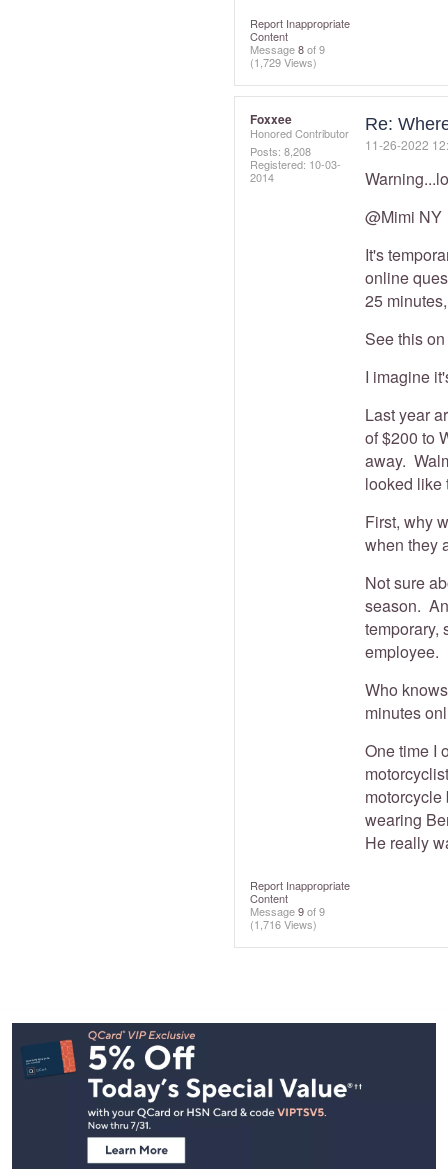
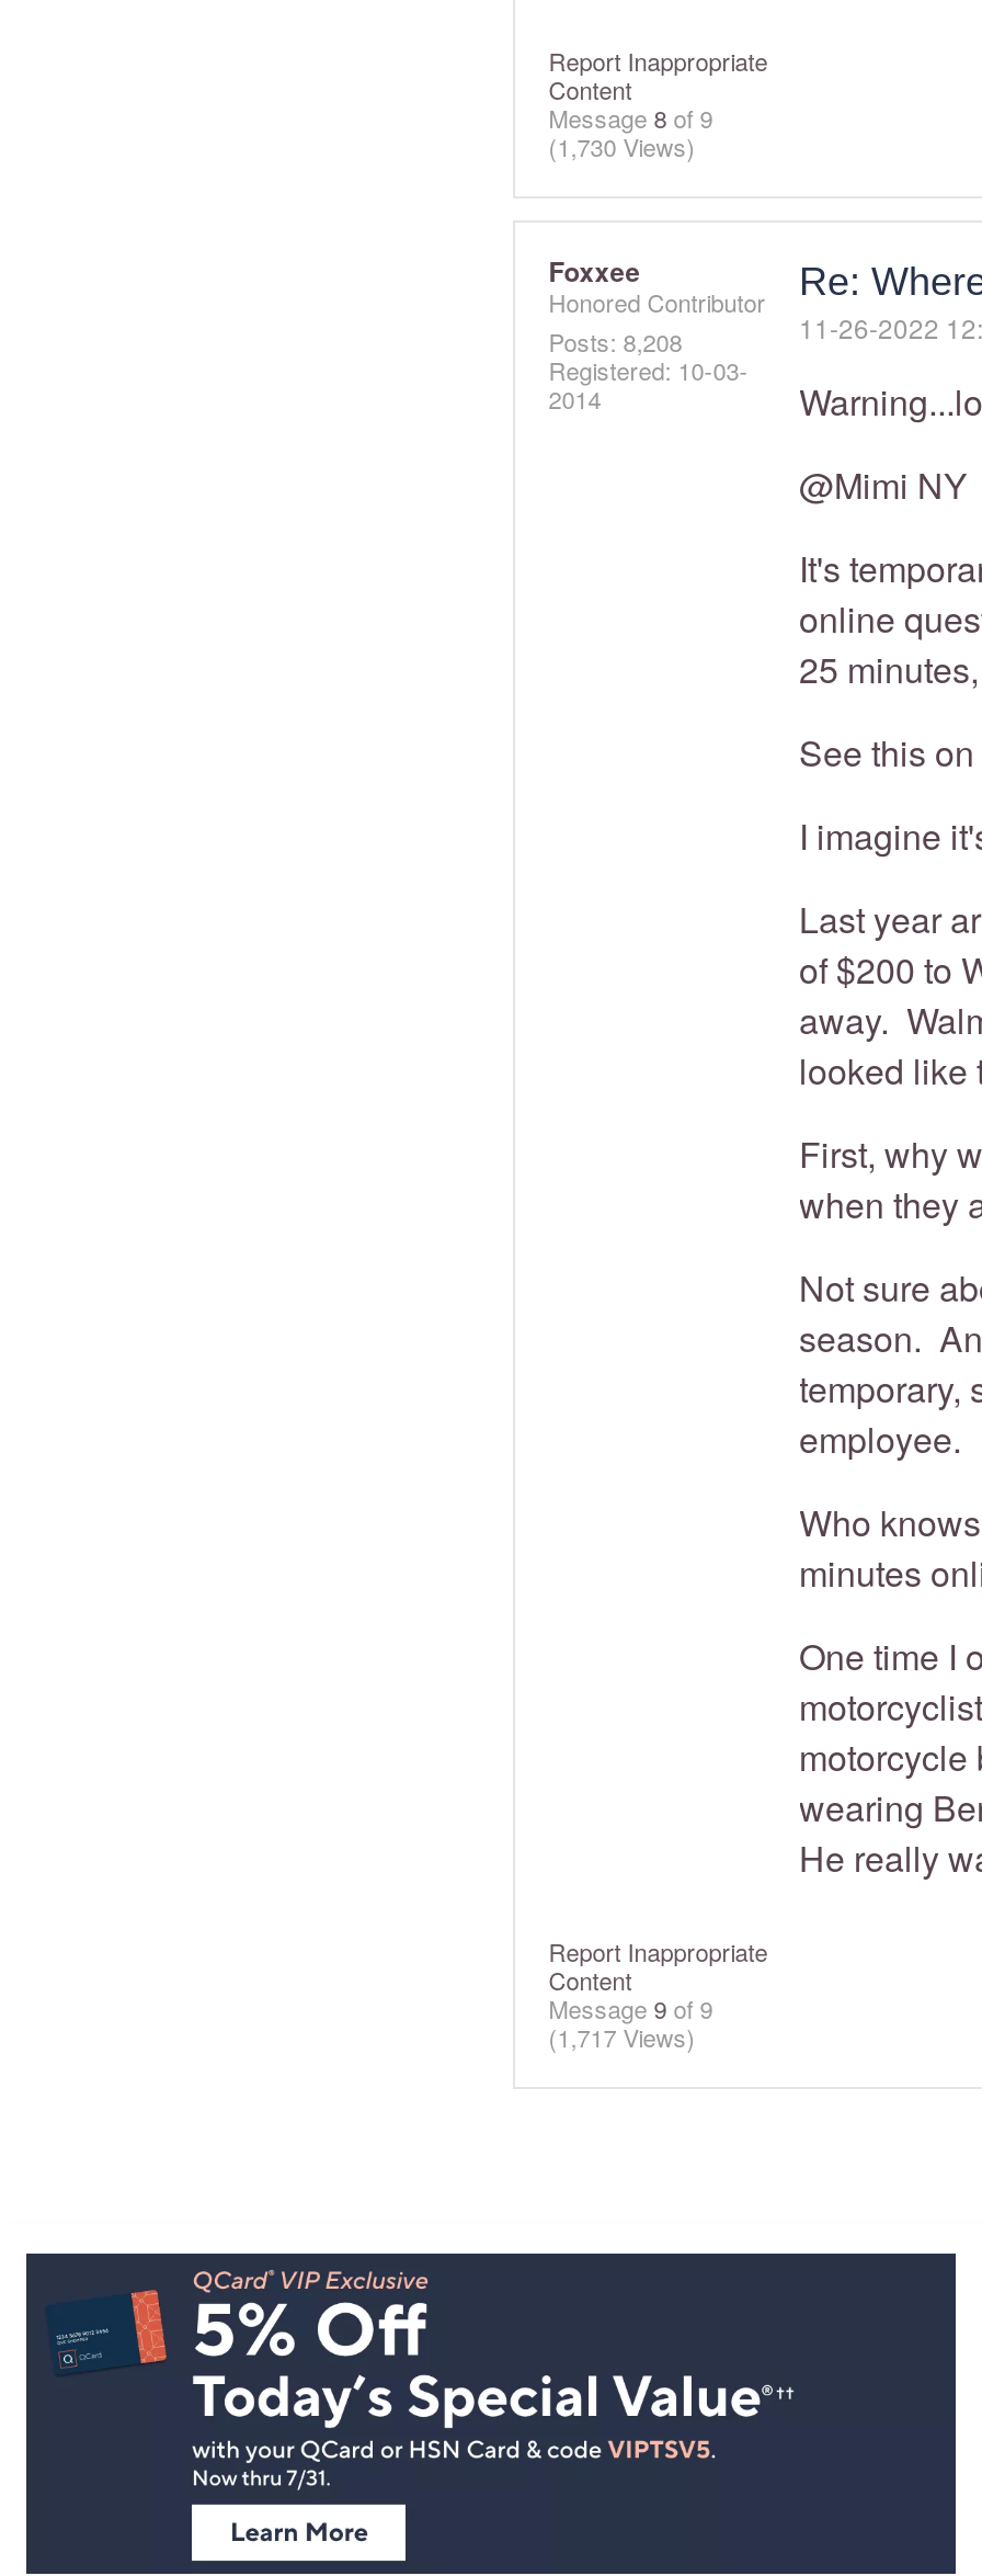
- (1,729 Views)
+ (1,730 Views)

- (1,716 Views)
+ (1,717 Views)
